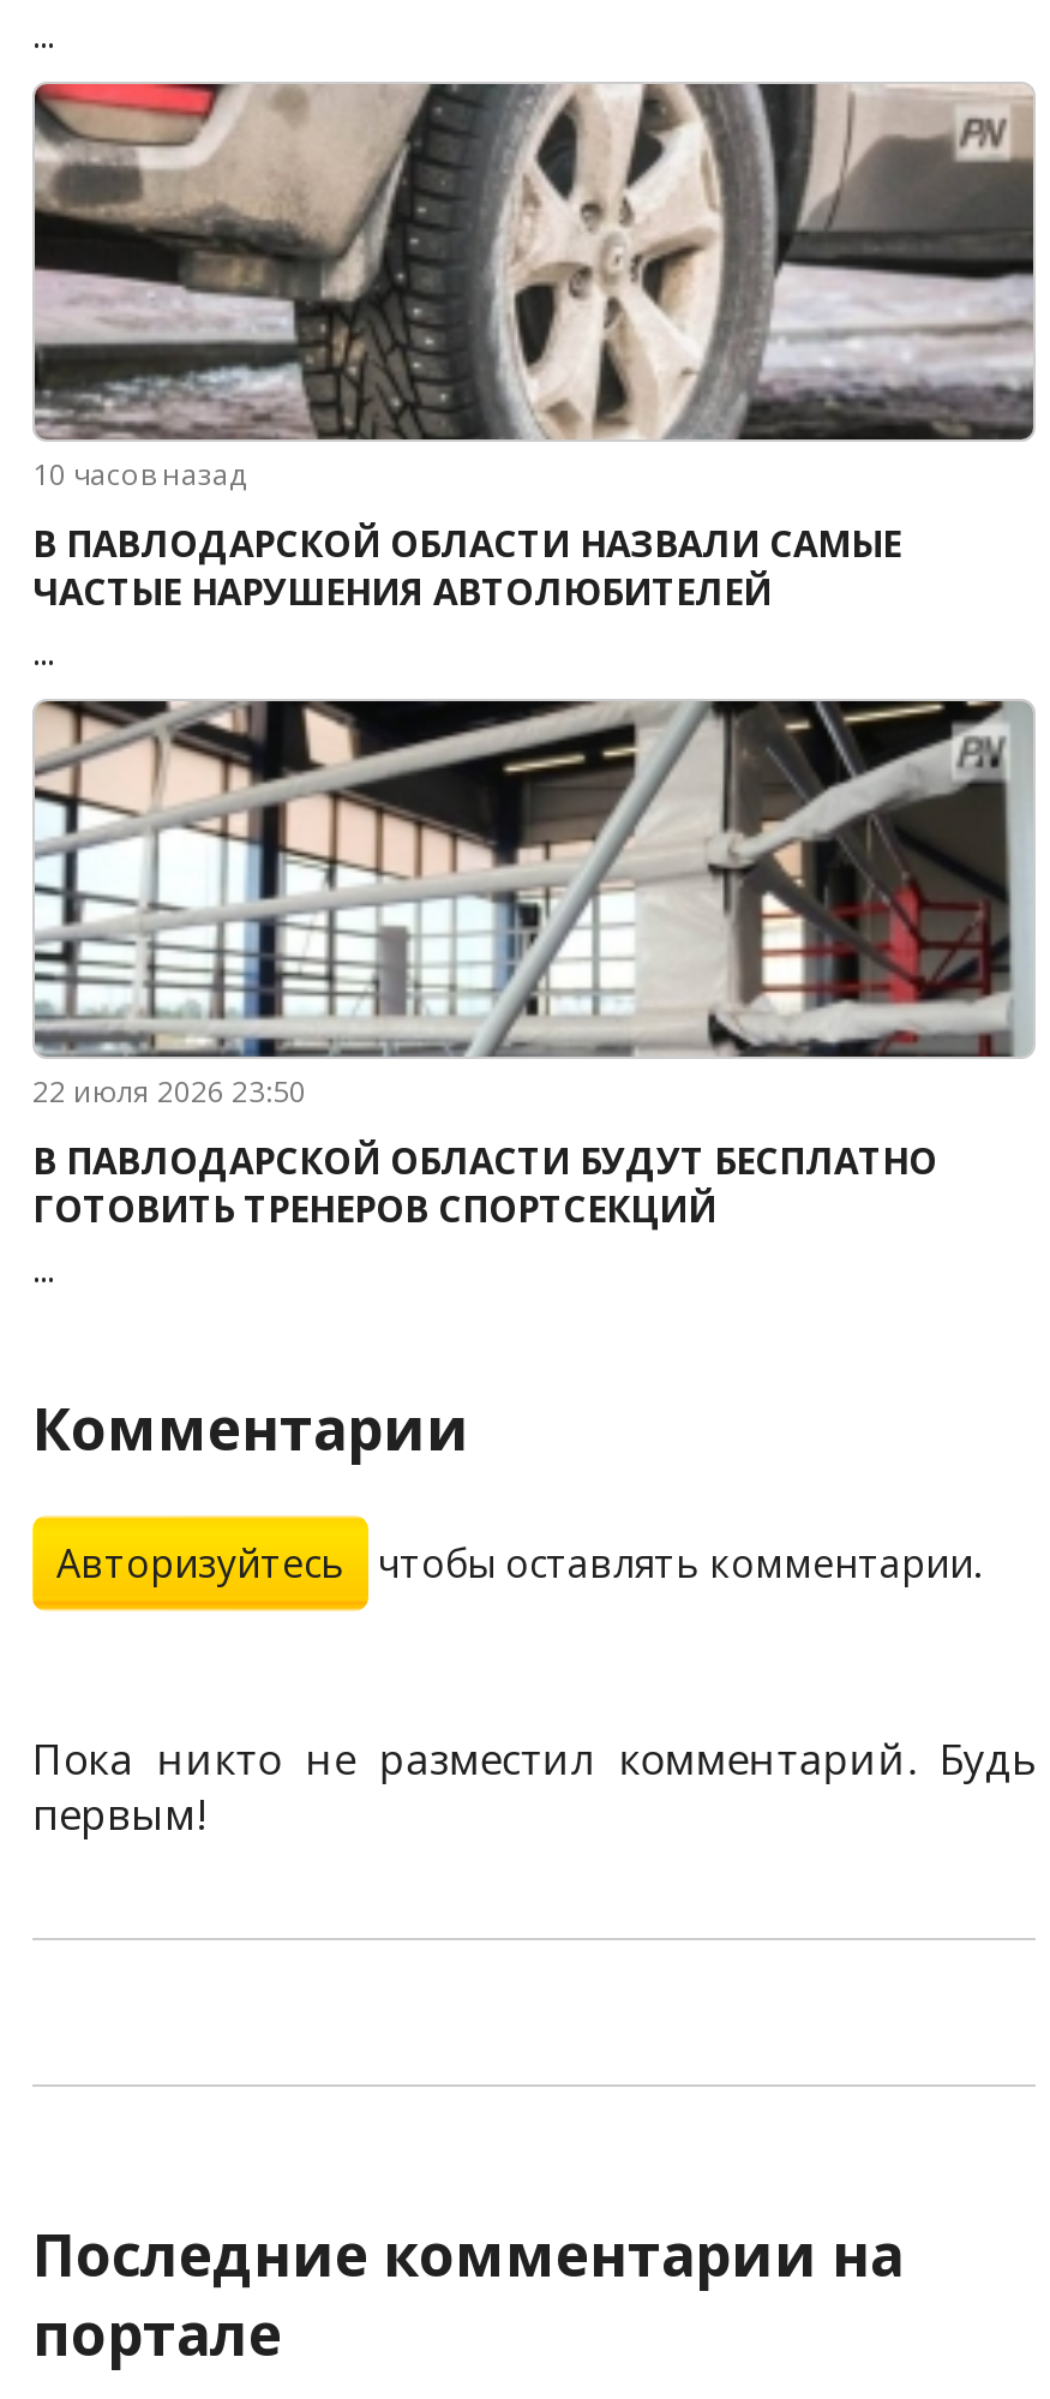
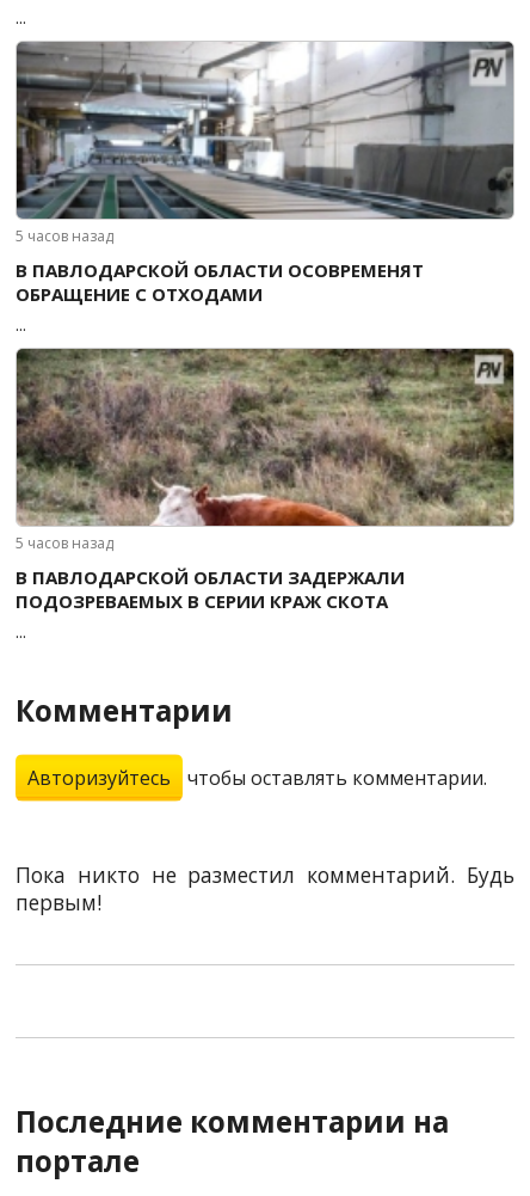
- [image]
- 10 часов назад
+ [image]
+ 5 часов назад

- В ПАВЛОДАРСКОЙ ОБЛАСТИ НАЗВАЛИ САМЫЕ
- ЧАСТЫЕ НАРУШЕНИЯ АВТОЛЮБИТЕЛЕЙ
+ В ПАВЛОДАРСКОЙ ОБЛАСТИ ОСОВРЕМЕНЯТ
+ ОБРАЩЕНИЕ С ОТХОДАМИ

- [image]
- 22 июля 2026 23:50
+ [image]
+ 5 часов назад

- В ПАВЛОДАРСКОЙ ОБЛАСТИ БУДУТ БЕСПЛАТНО
- ГОТОВИТЬ ТРЕНЕРОВ СПОРТСЕКЦИЙ
+ В ПАВЛОДАРСКОЙ ОБЛАСТИ ЗАДЕРЖАЛИ
+ ПОДОЗРЕВАЕМЫХ В СЕРИИ КРАЖ СКОТА
